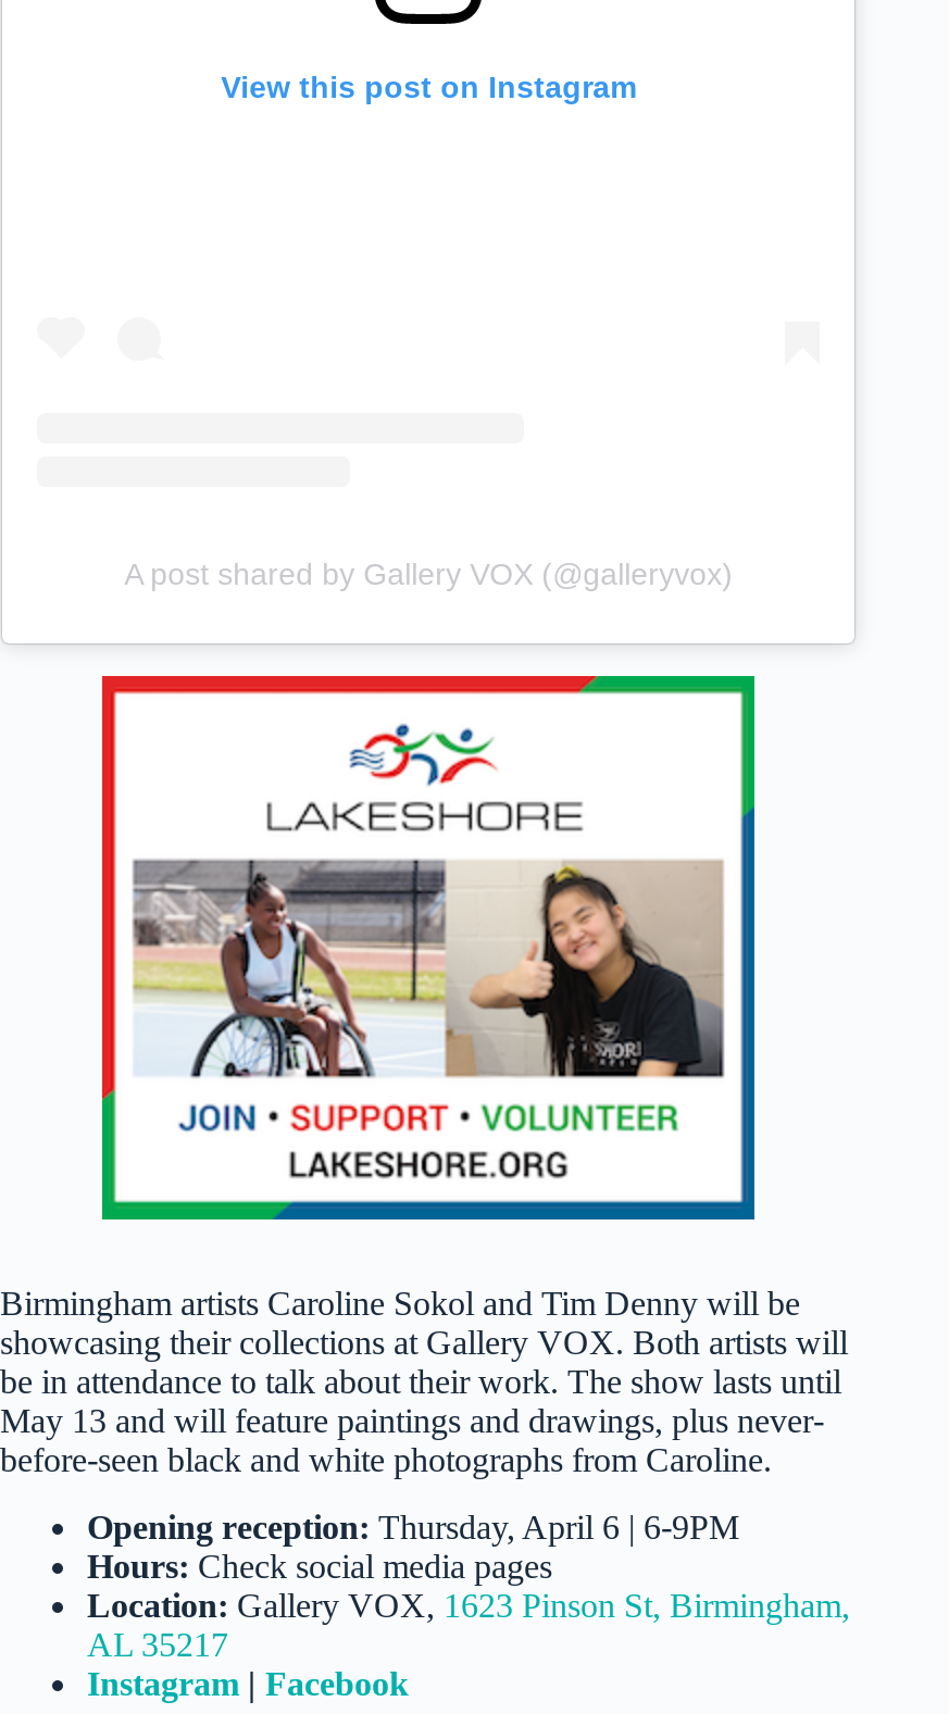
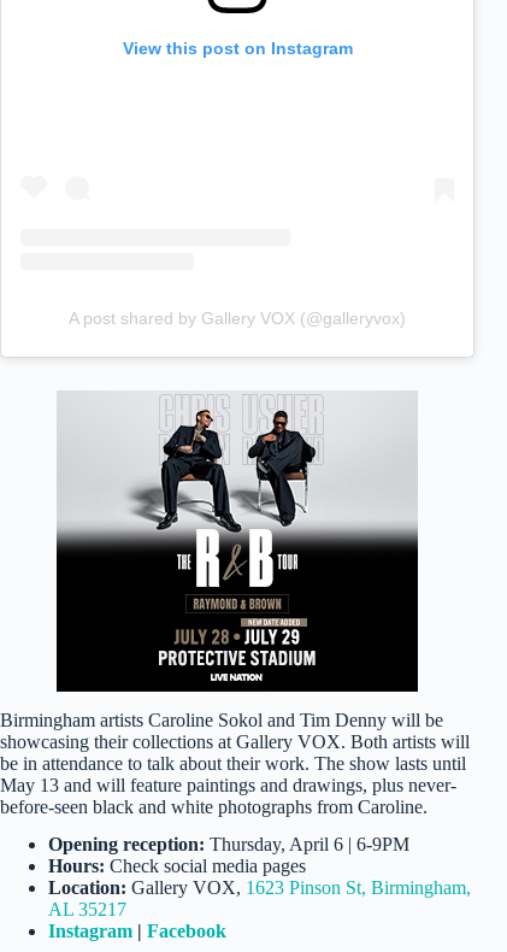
- [image]
+ [image]
